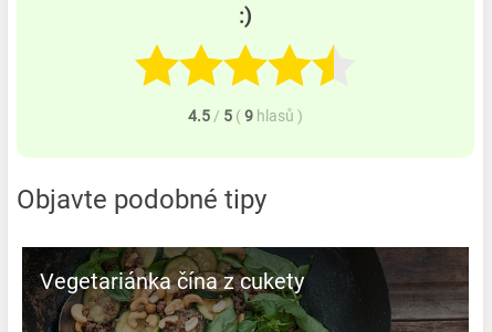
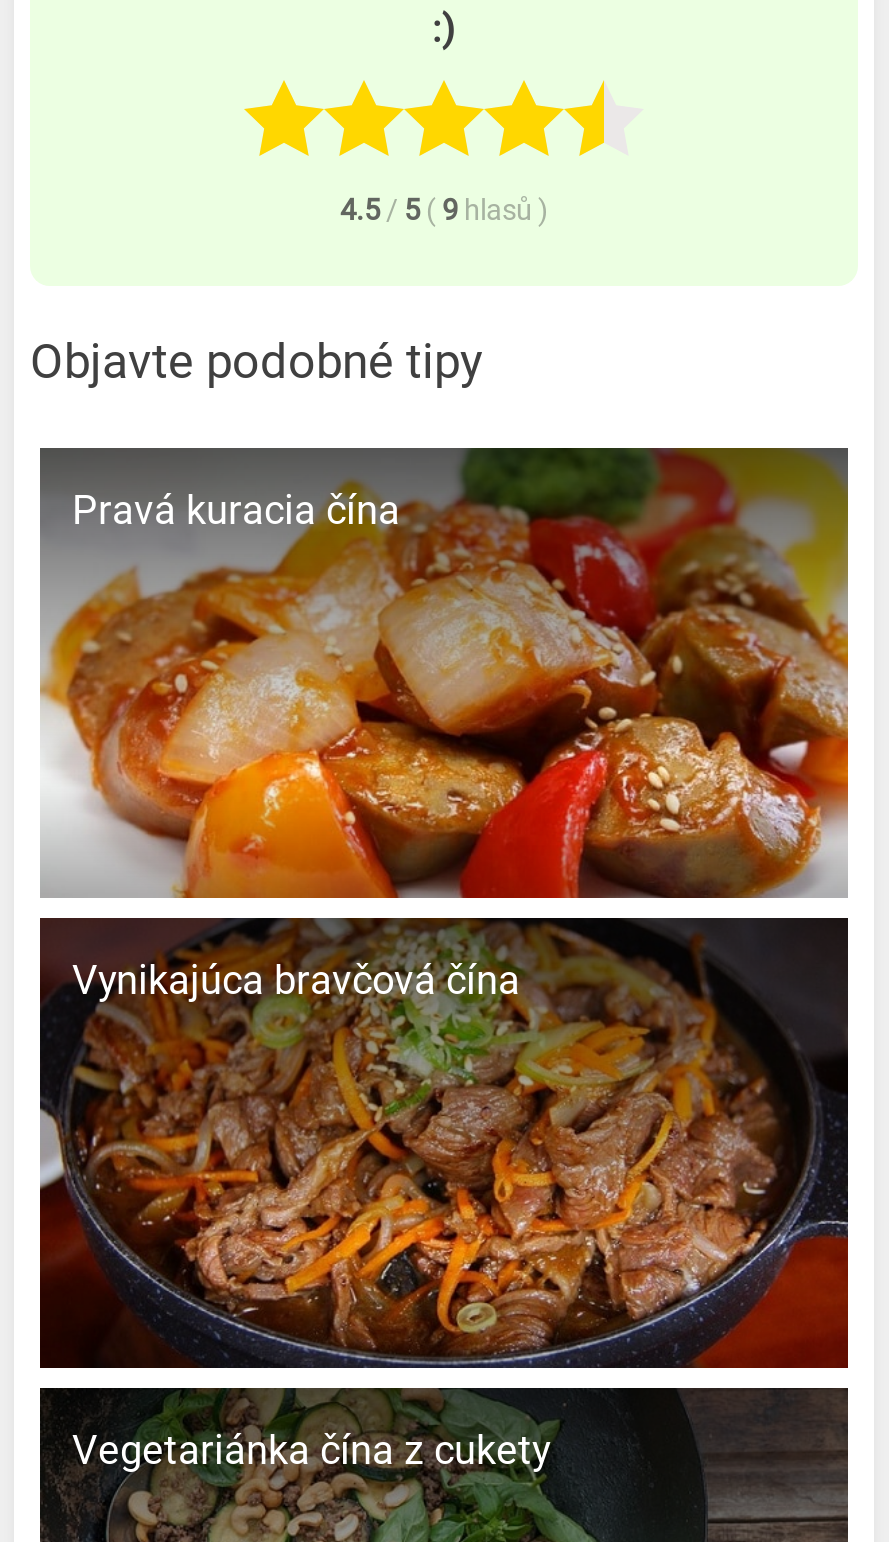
+ [image]
+ Pravá kuracia čína

+ [image]
+ Vynikajúca bravčová čína
